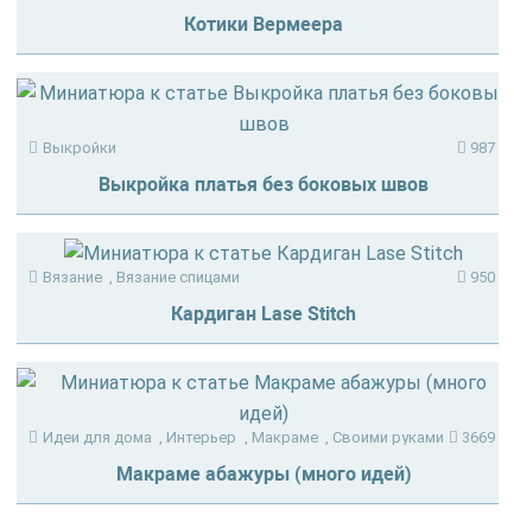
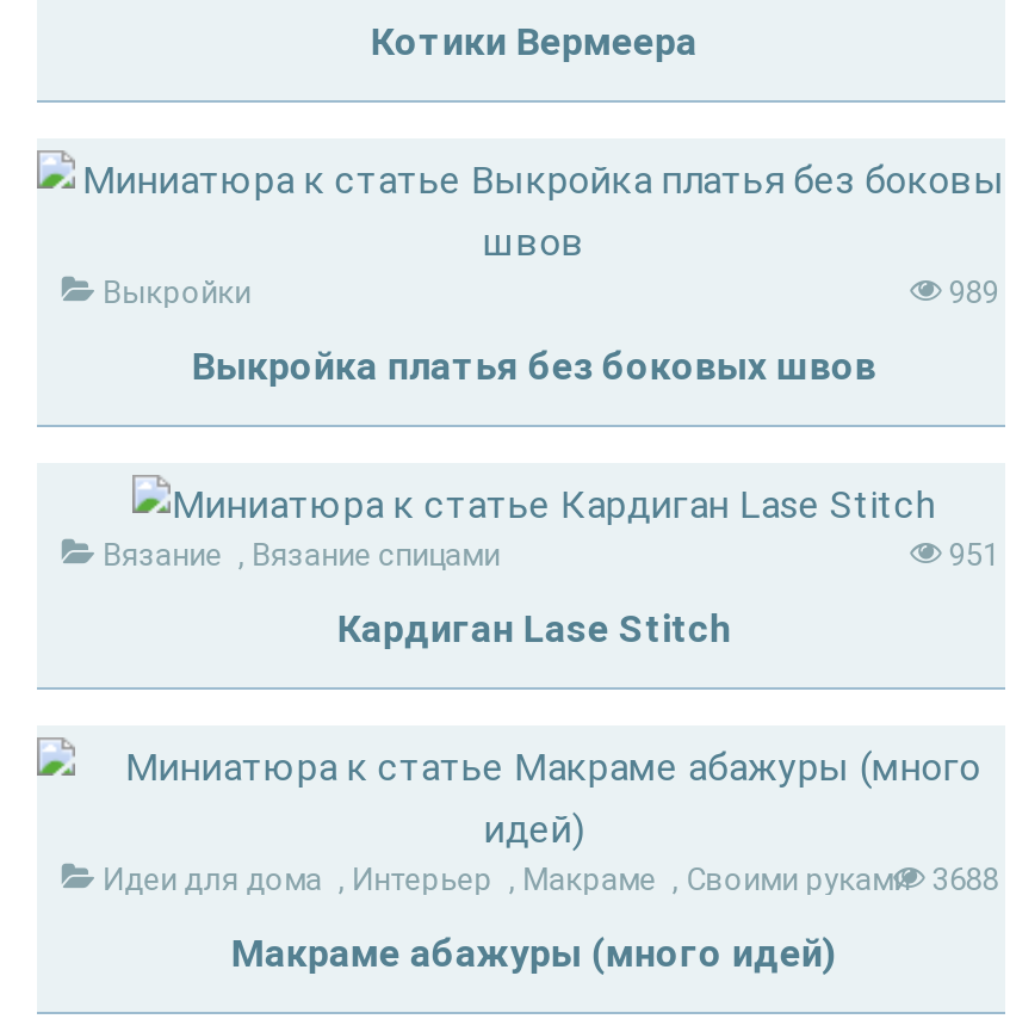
- 987
+ 989

- 950
+ 951

- Идеи для дома , Интерьер , Макраме , Своими руками 3669
+ Идеи для дома , Интерьер , Макраме , Своими руками 3688
